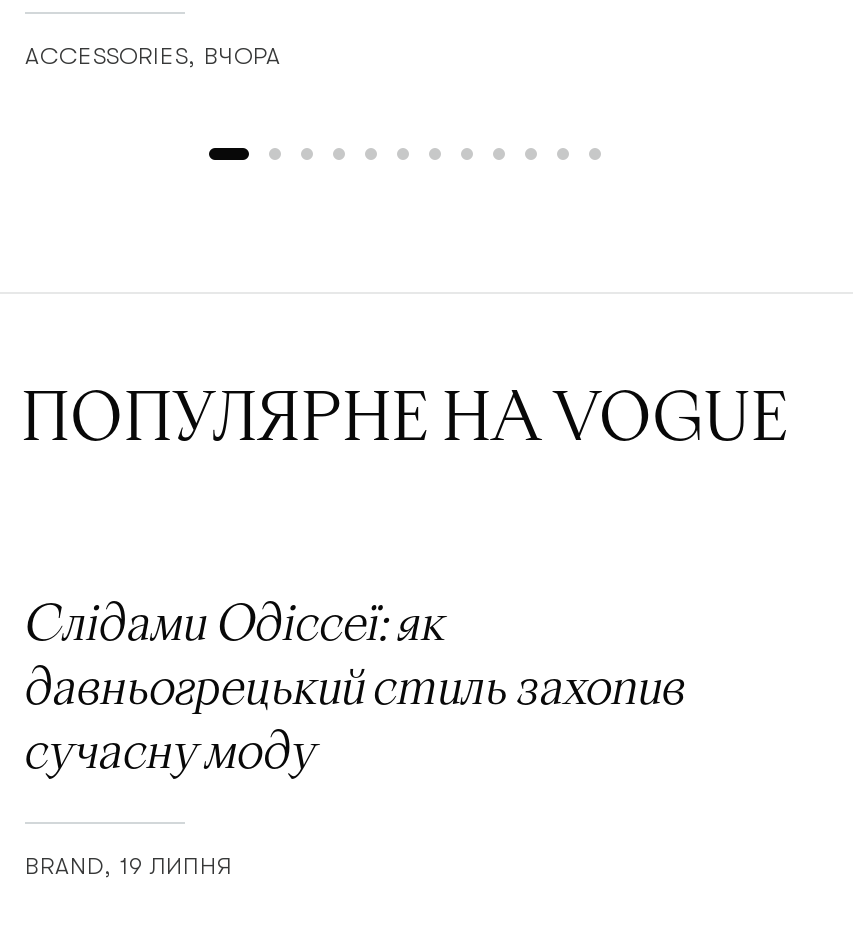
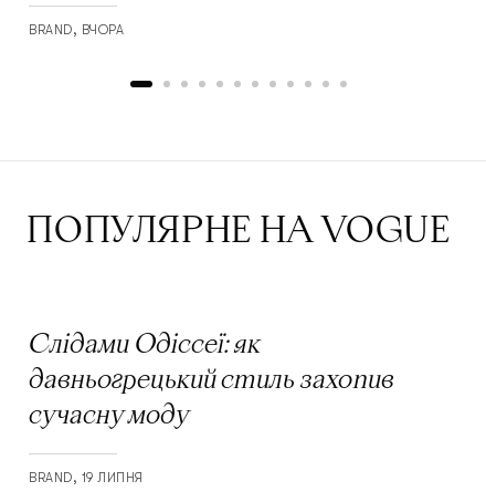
- ACCESSORIES ВЧОРА
+ BRAND ВЧОРА
